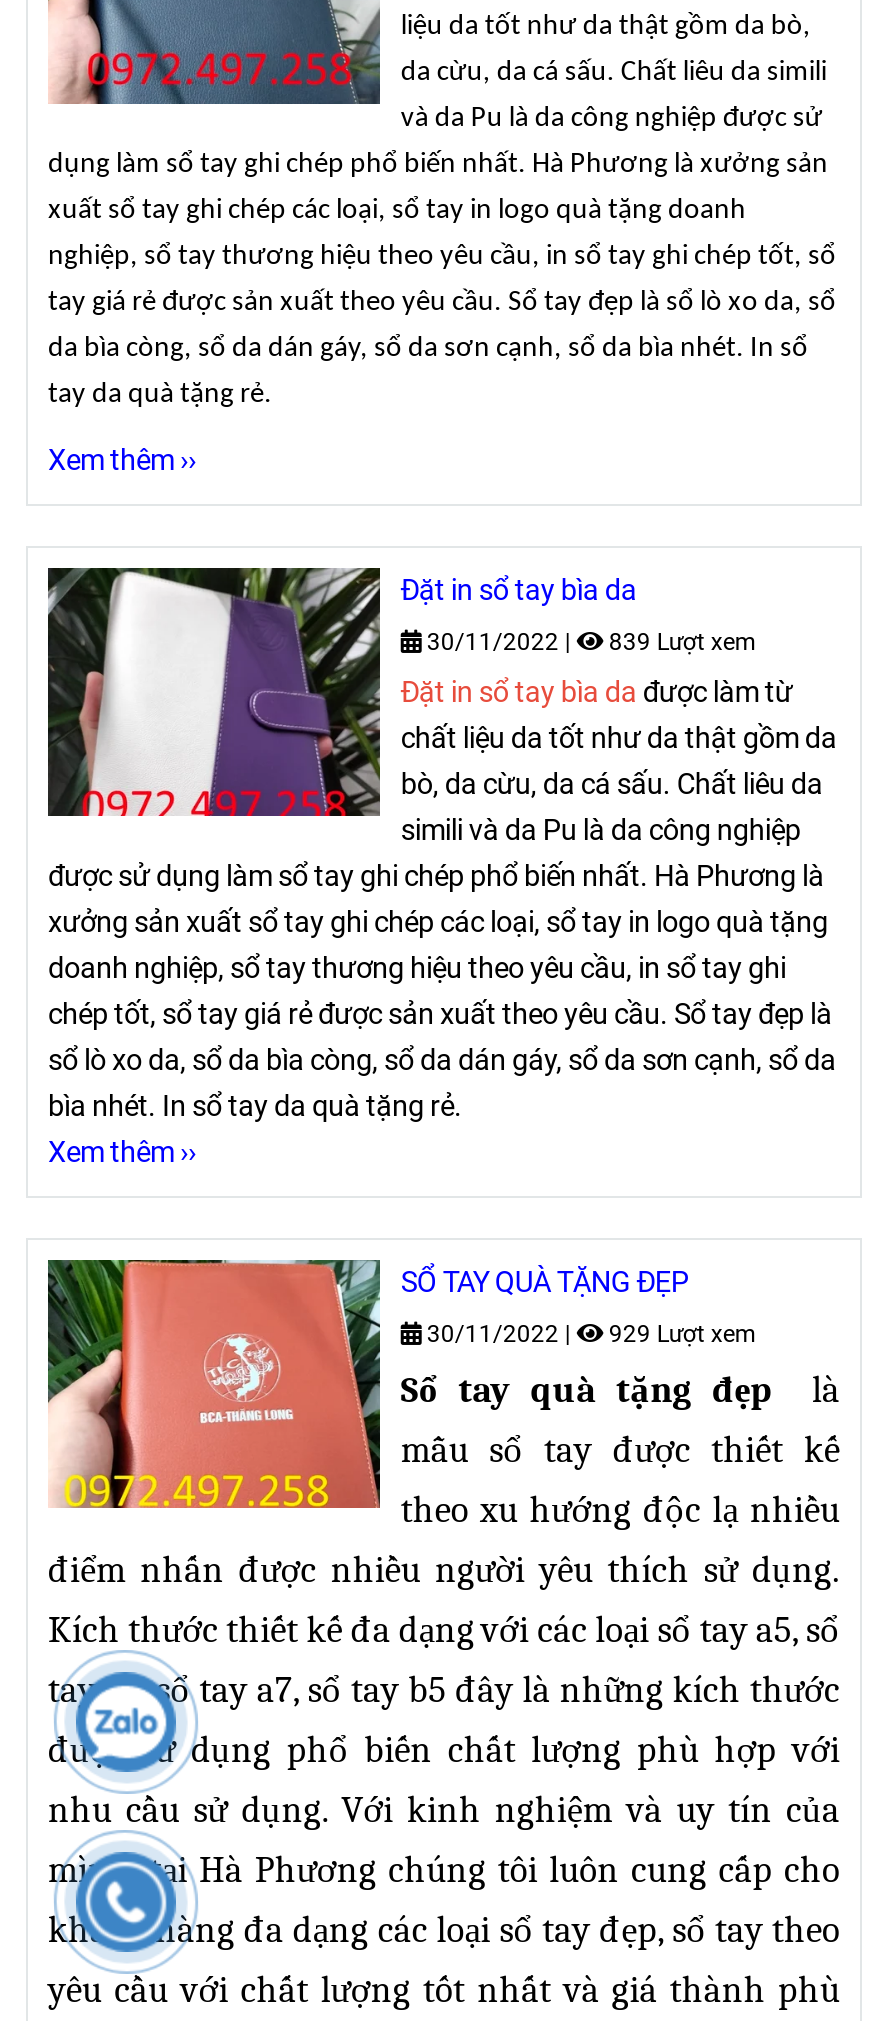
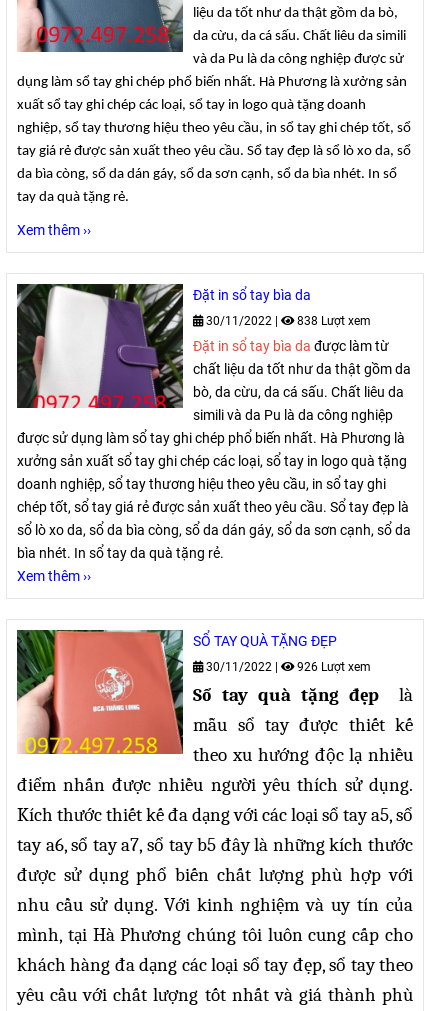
- 839 Lượt xem
+ 838 Lượt xem

- 929 Lượt xem
+ 926 Lượt xem
